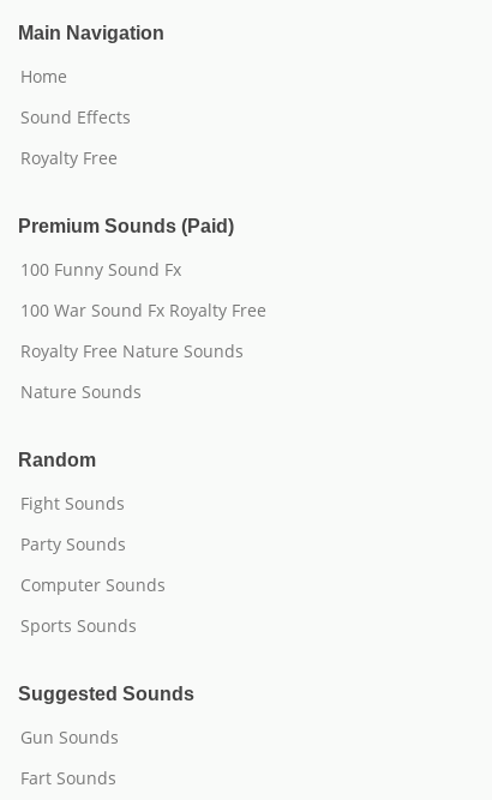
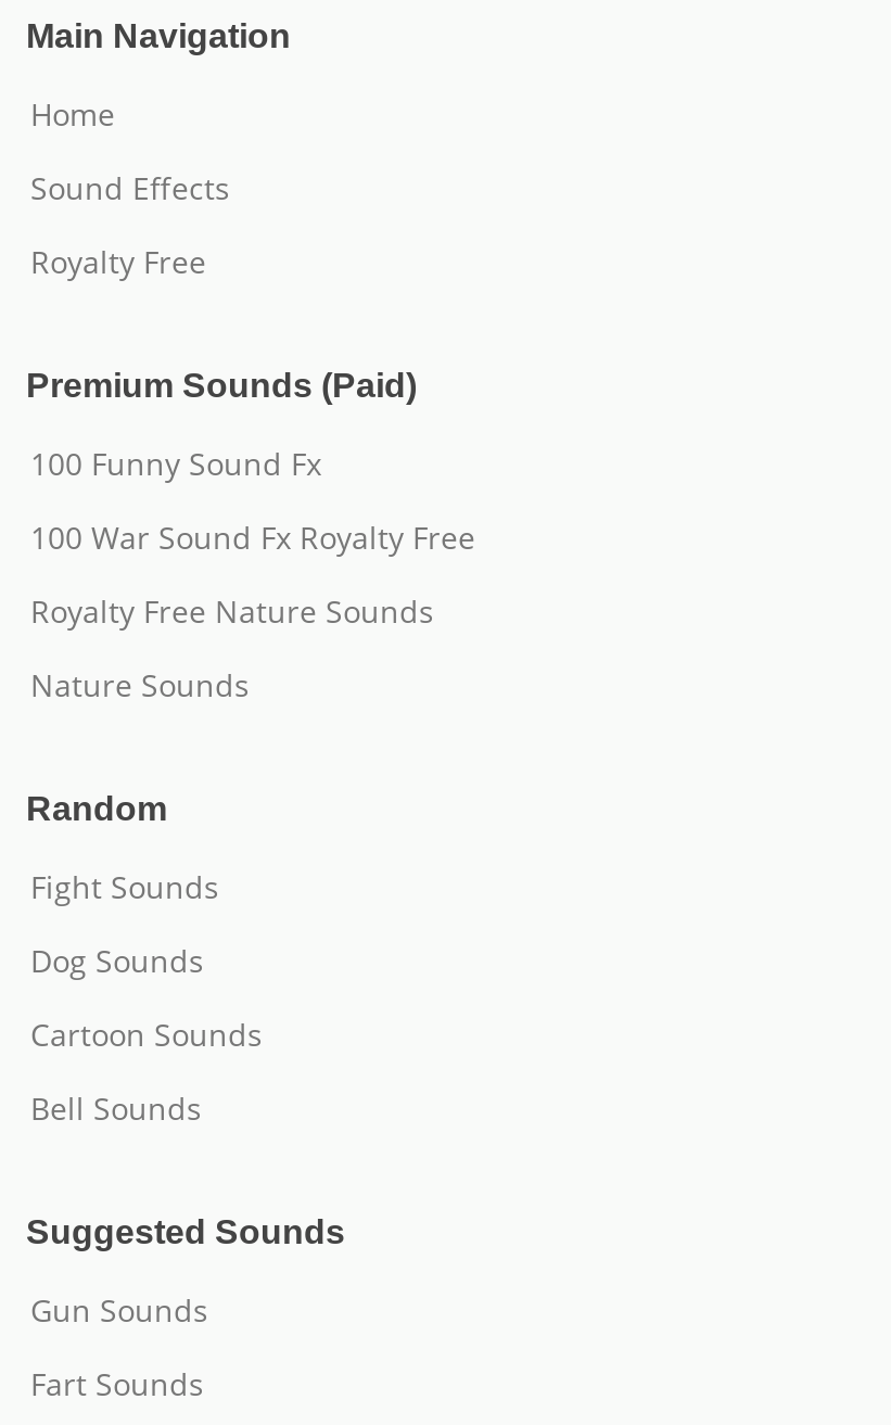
- Party Sounds
+ Dog Sounds

- Computer Sounds
+ Cartoon Sounds

- Sports Sounds
+ Bell Sounds
